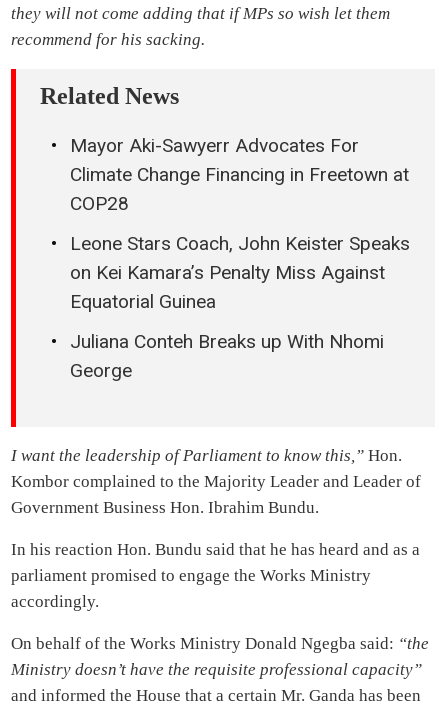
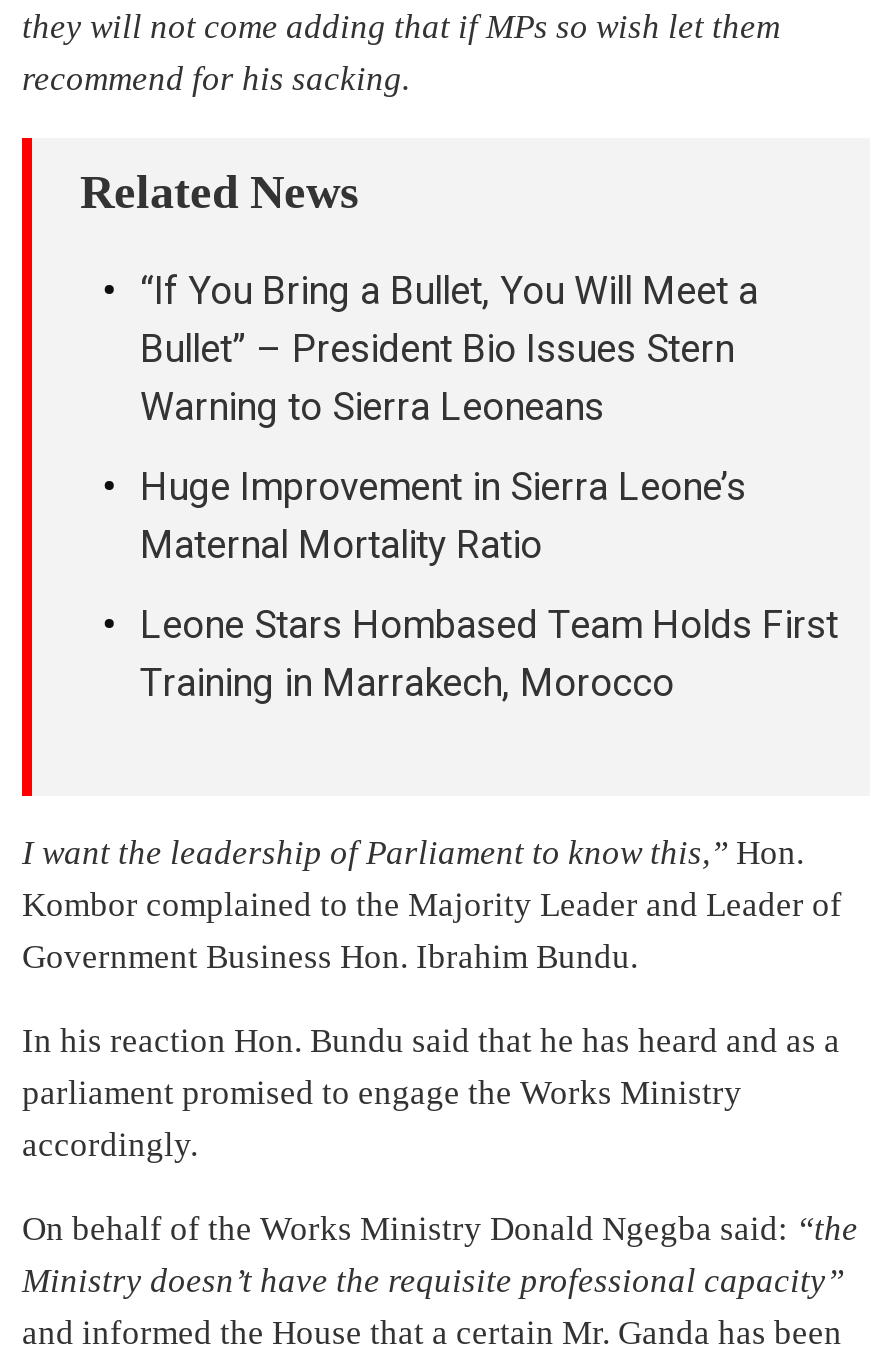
- Mayor Aki-Sawyerr Advocates For
- Climate Change Financing in Freetown at
- COP28
+ “If You Bring a Bullet, You Will Meet a
+ Bullet” – President Bio Issues Stern
+ Warning to Sierra Leoneans

- Leone Stars Coach, John Keister Speaks
- on Kei Kamara’s Penalty Miss Against
- Equatorial Guinea
+ Huge Improvement in Sierra Leone’s
+ Maternal Mortality Ratio

- Juliana Conteh Breaks up With Nhomi
- George
+ Leone Stars Hombased Team Holds First
+ Training in Marrakech, Morocco
